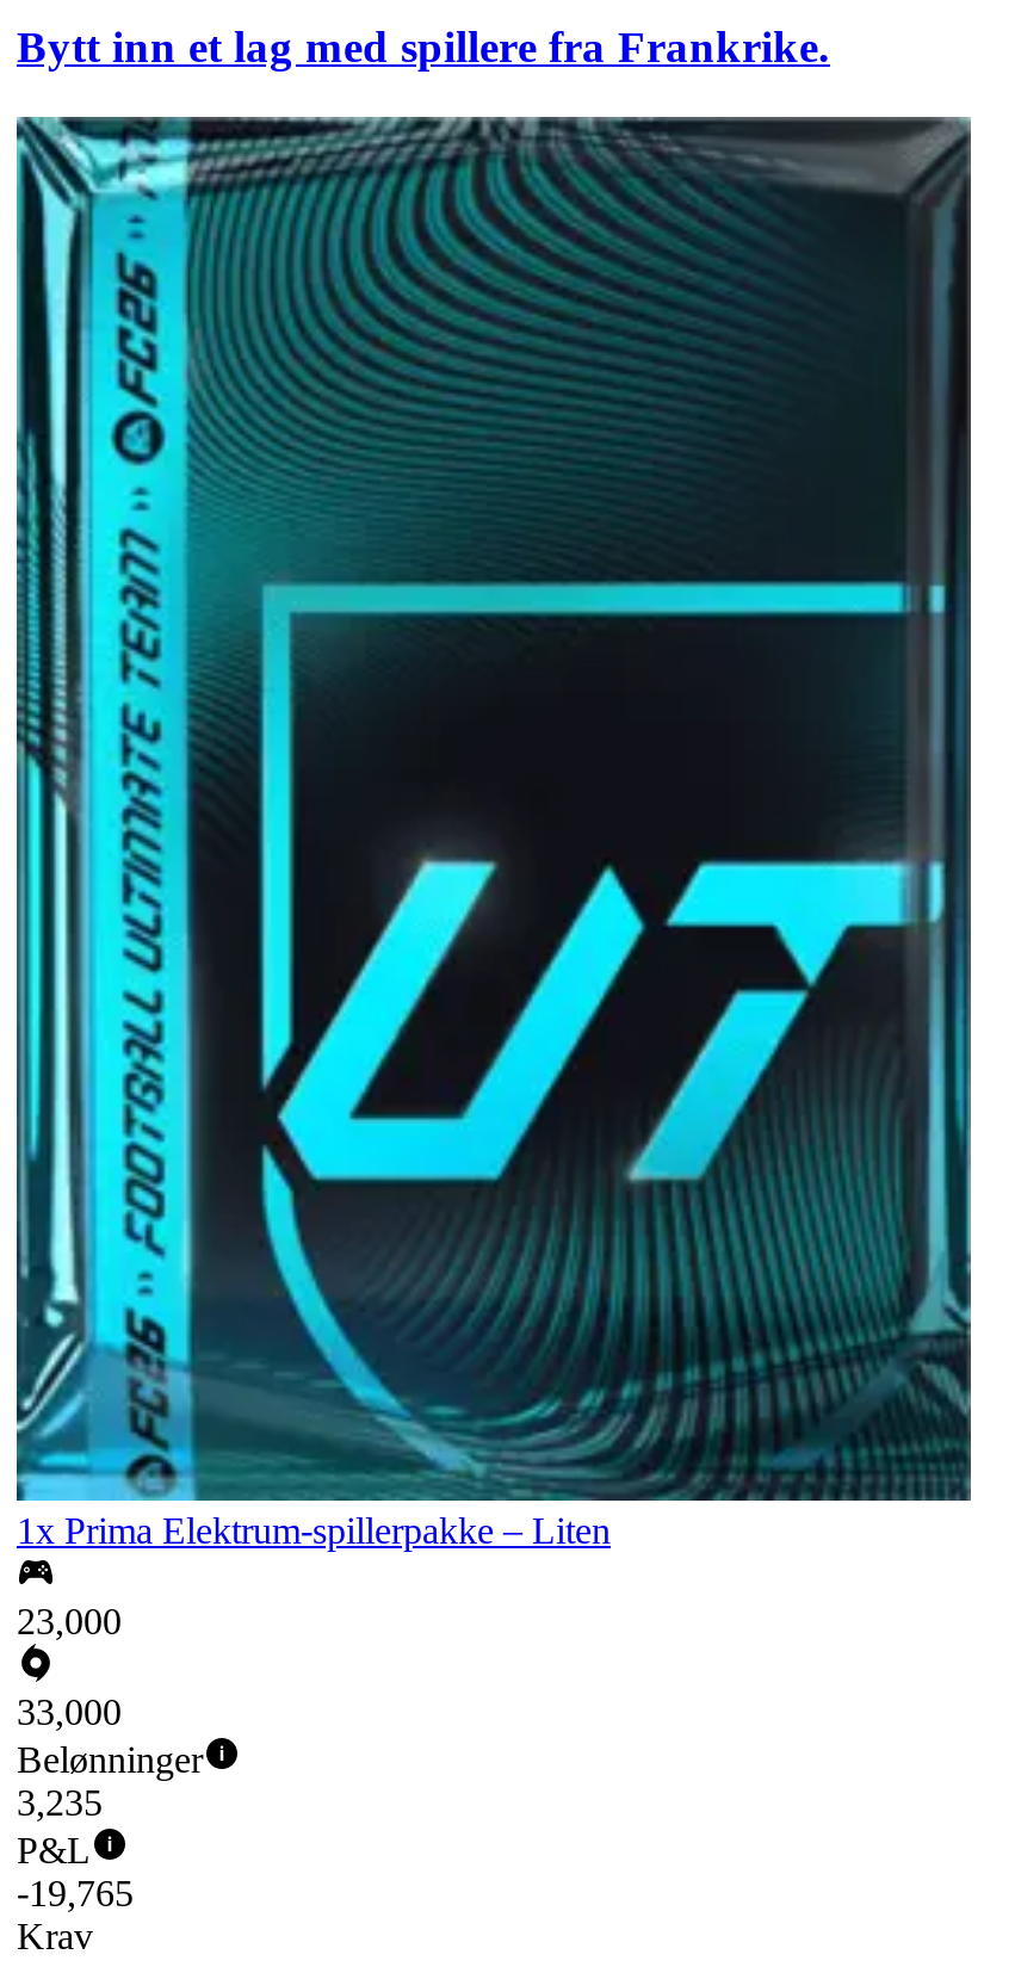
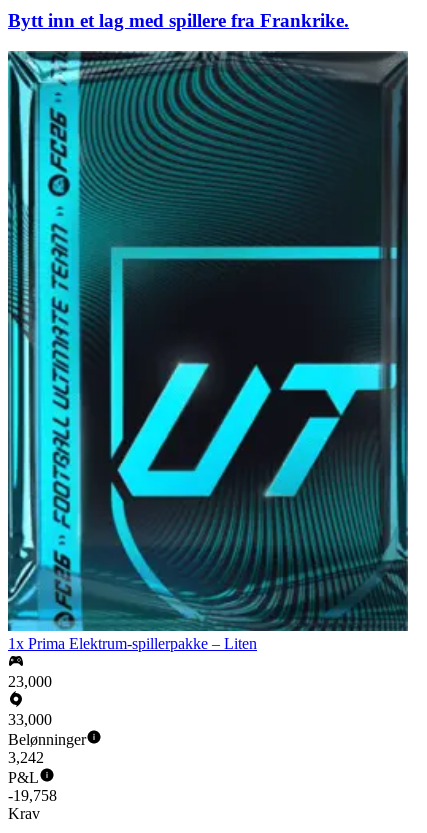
- 3,235
+ 3,242

- -19,765
+ -19,758
